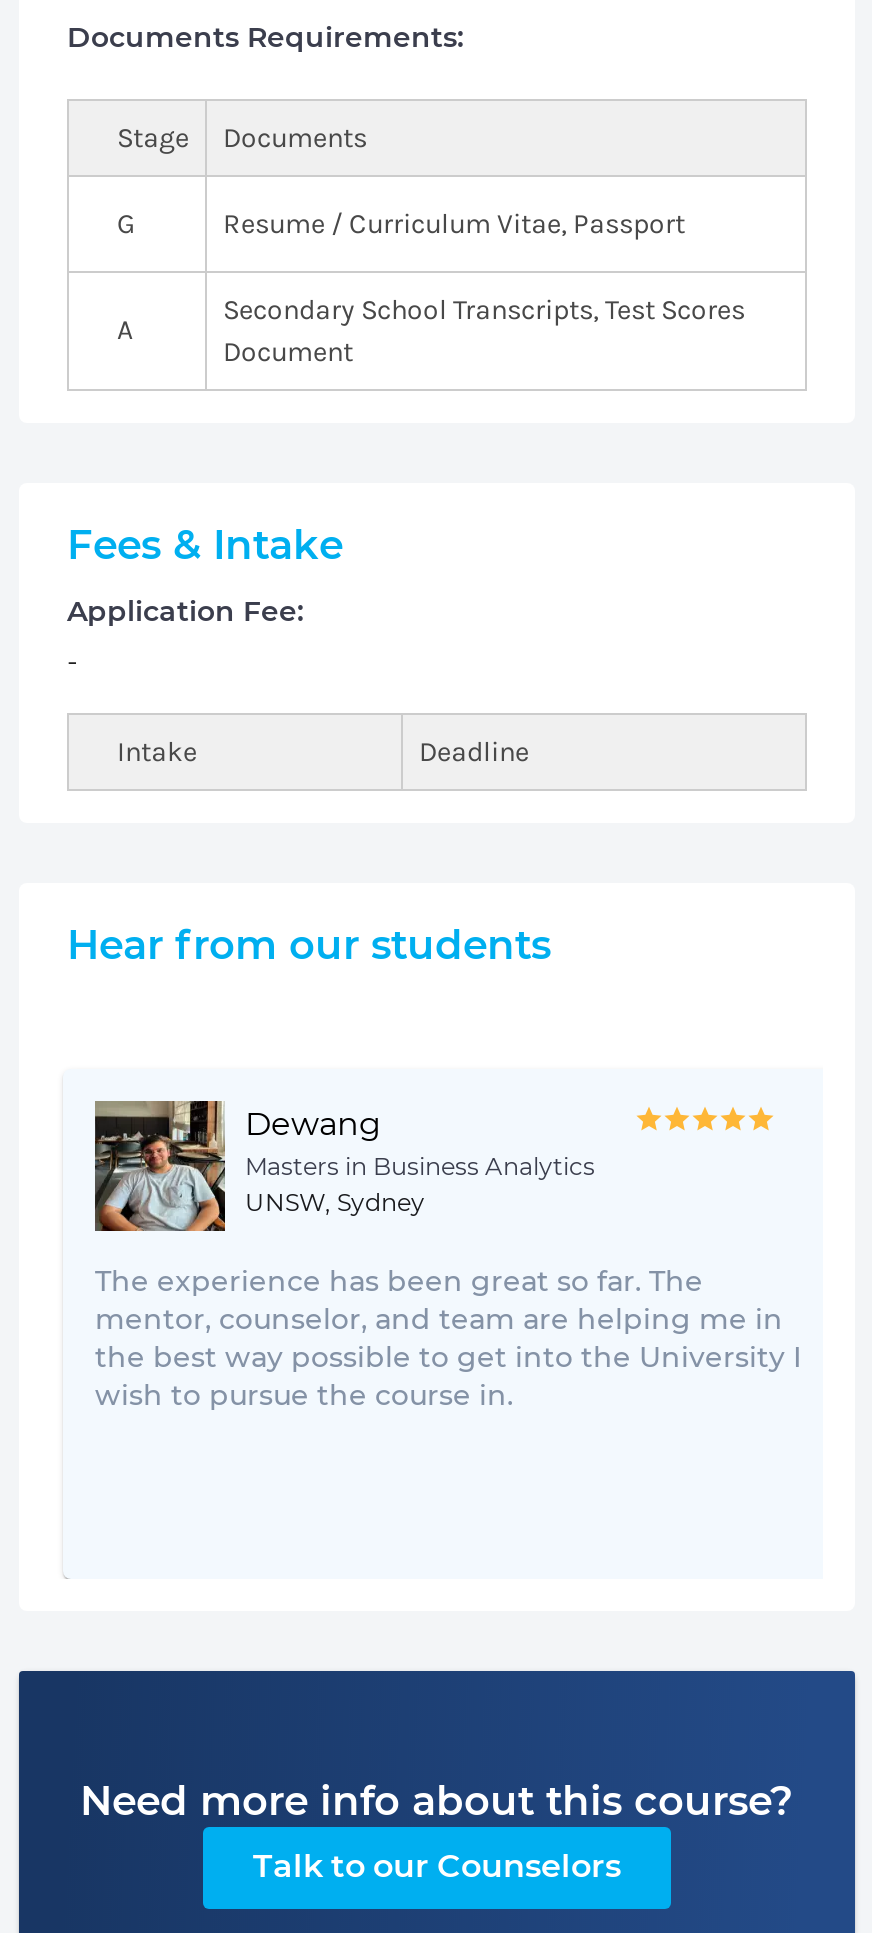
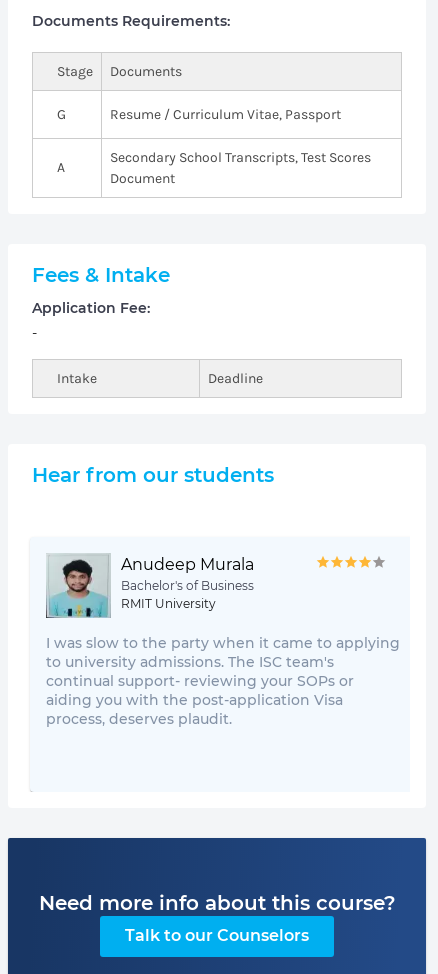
- [image]
- Dewang
- Masters in Business Analytics
- UNSW, Sydney
+ [image]
+ Anudeep Murala
+ Bachelor's of Business
+ RMIT University

- The experience has been great so far. The
- mentor, counselor, and team are helping me in
- the best way possible to get into the University I
- wish to pursue the course in.
+ I was slow to the party when it came to applying
+ to university admissions. The ISC team's
+ continual support- reviewing your SOPs or
+ aiding you with the post-application Visa
+ process, deserves plaudit.
